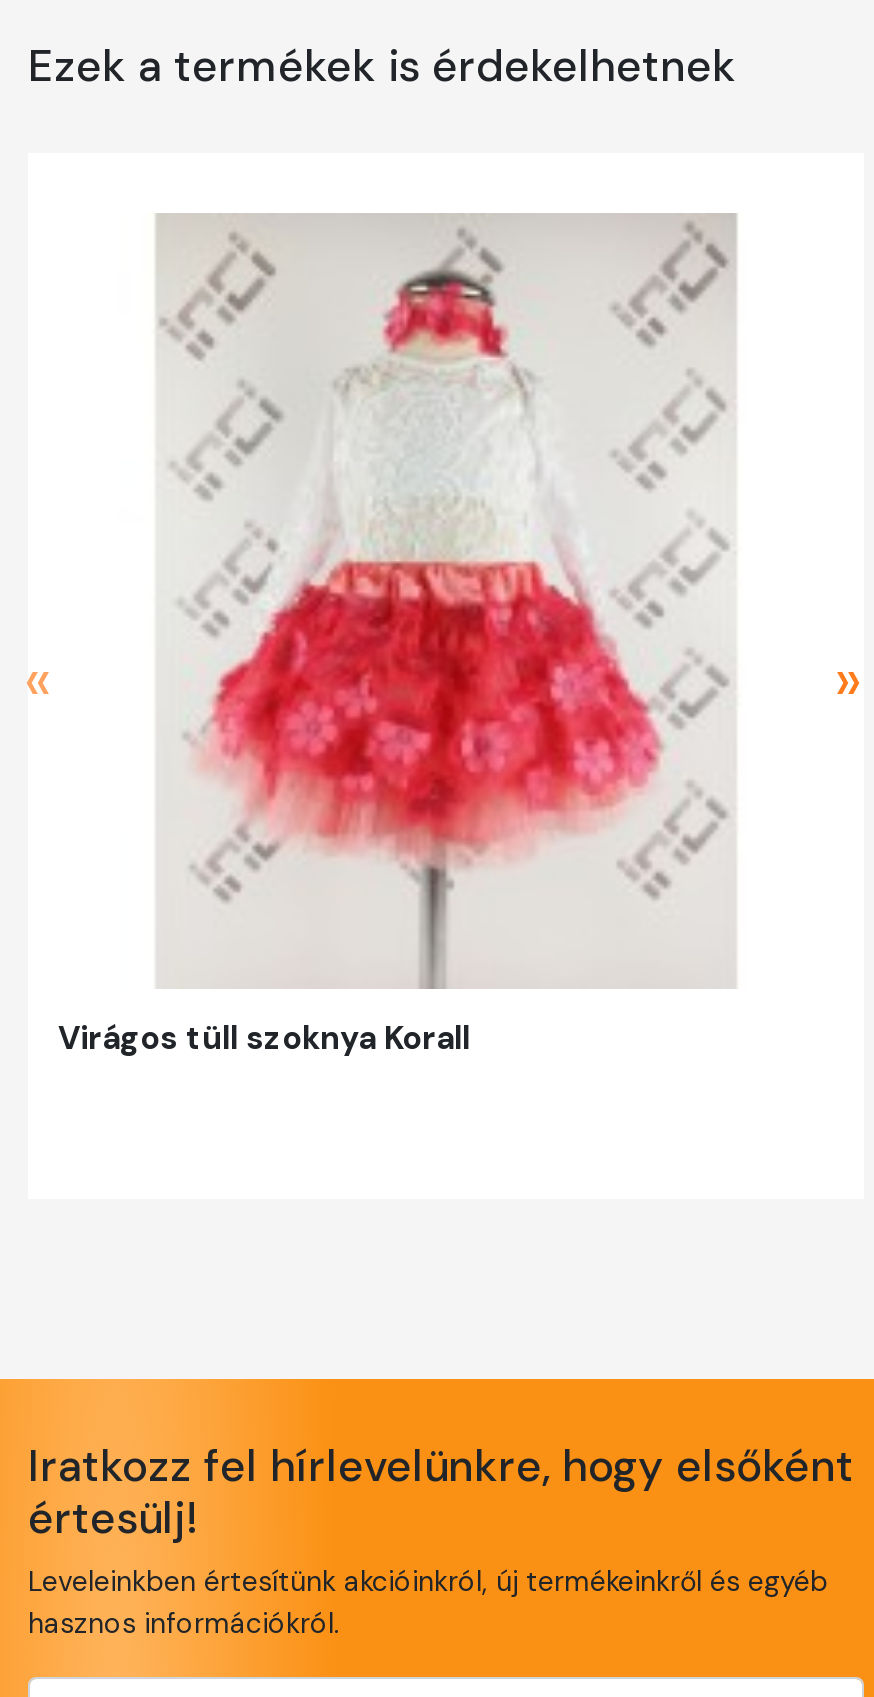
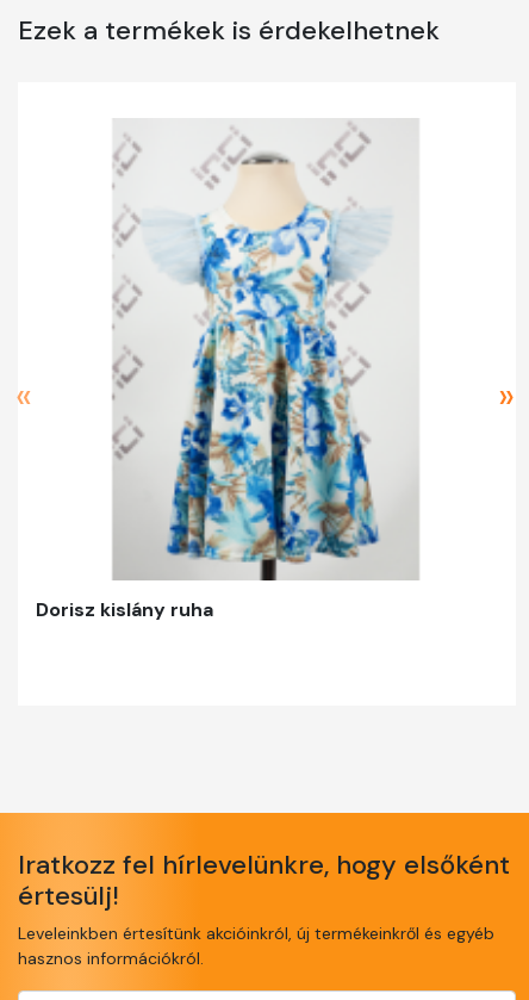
- [image]
- Virágos tüll szoknya Korall
+ [image]
+ Dorisz kislány ruha
